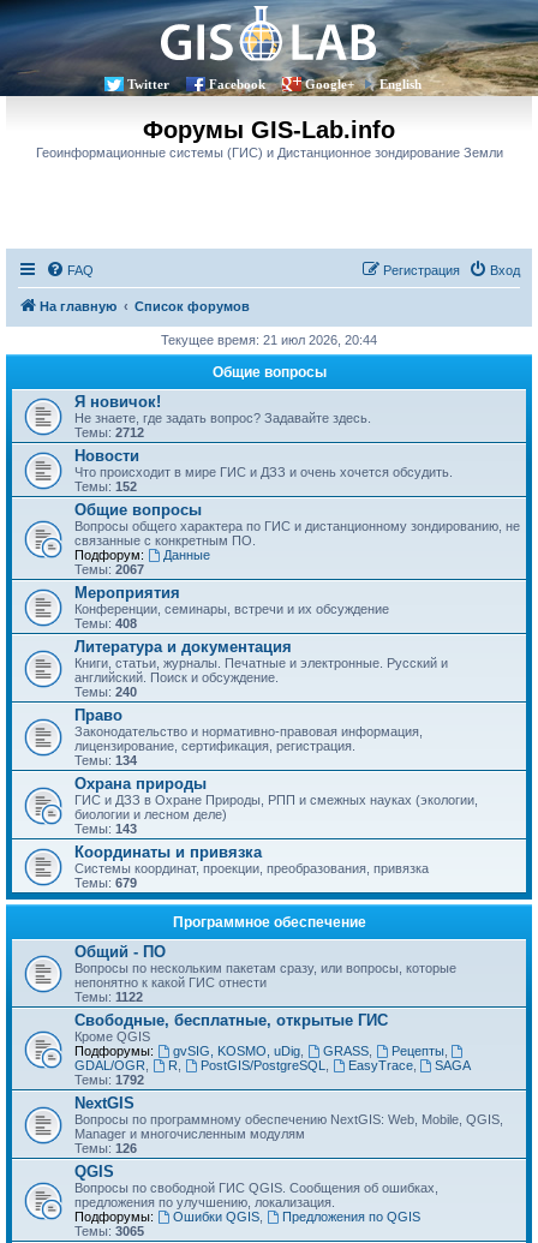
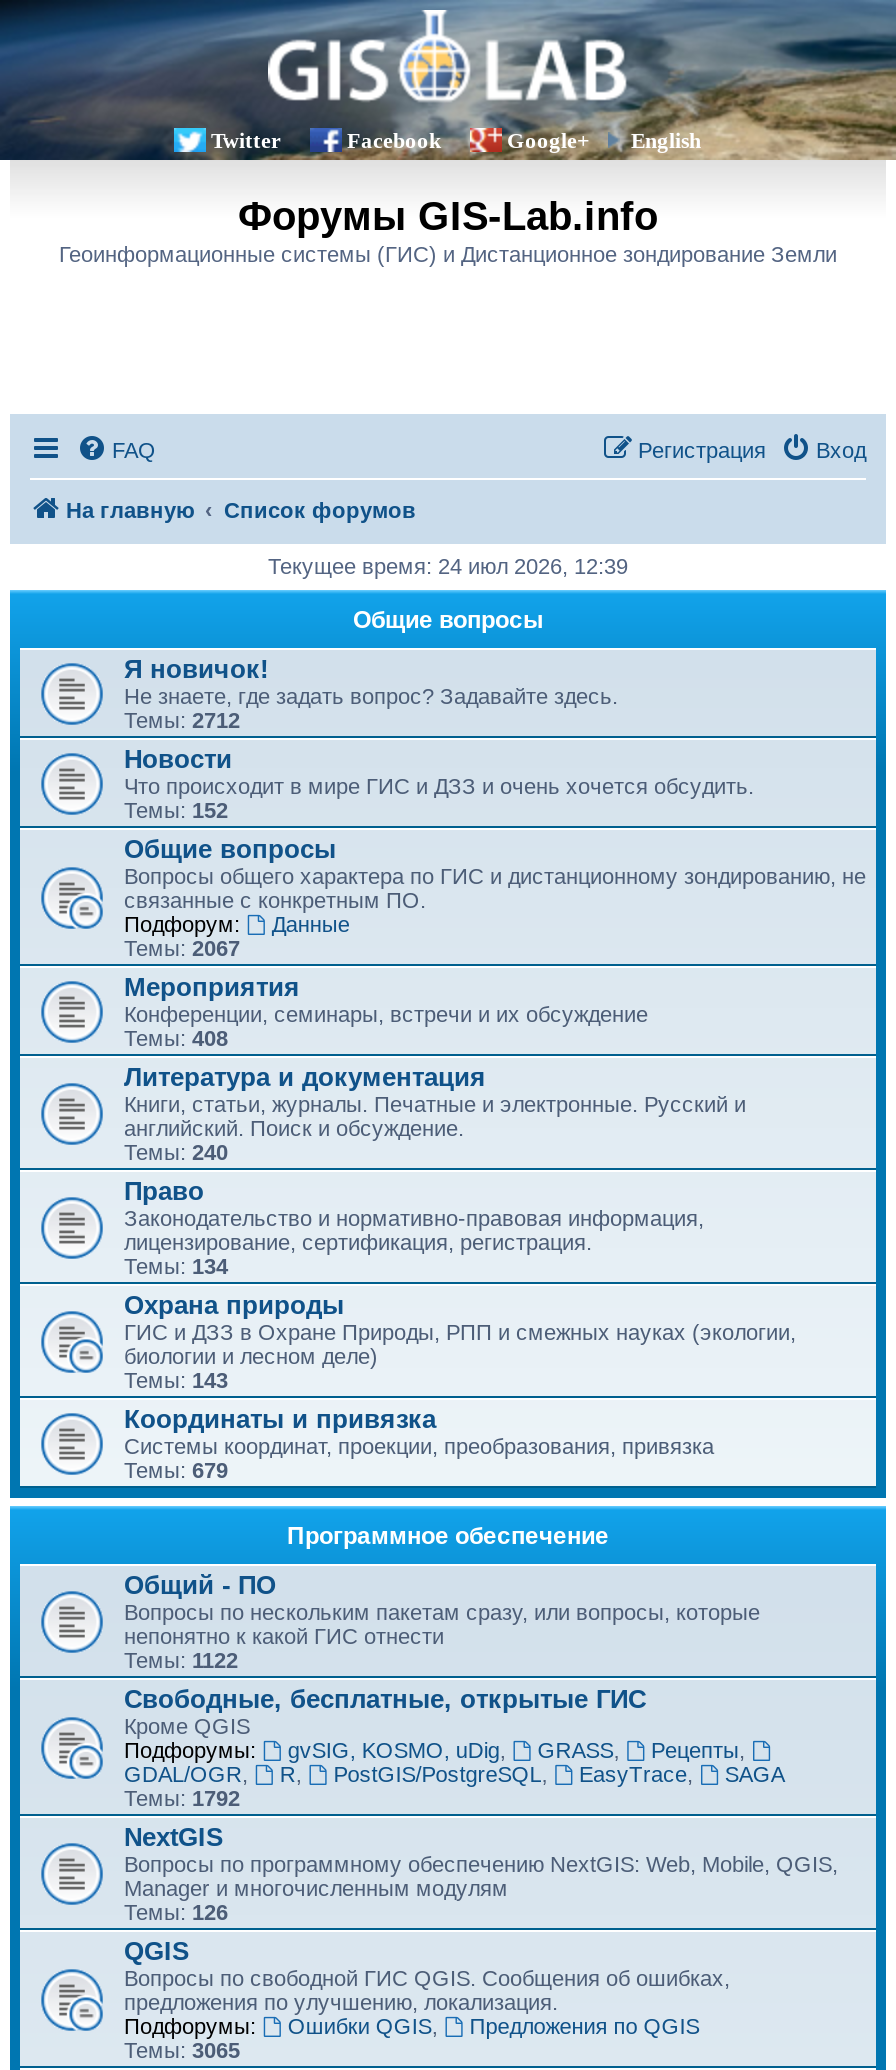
- Текущее время: 21 июл 2026, 20:44
+ Текущее время: 24 июл 2026, 12:39
